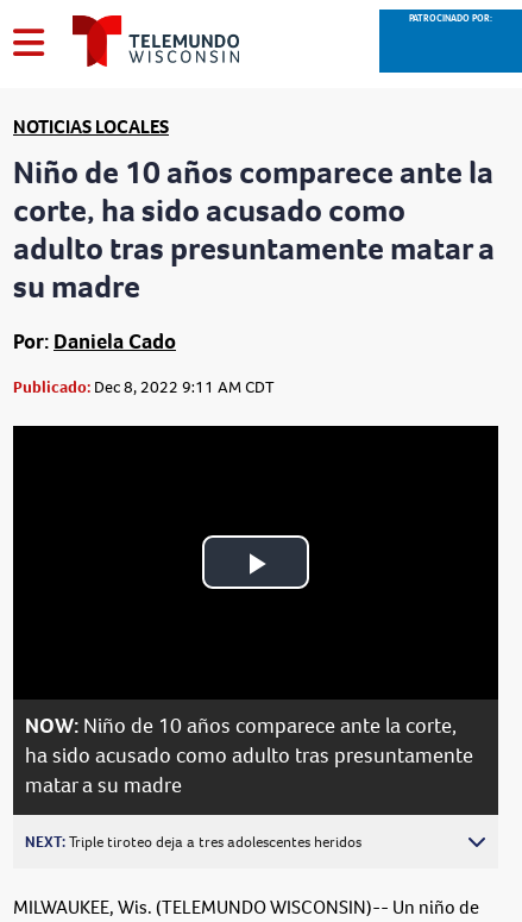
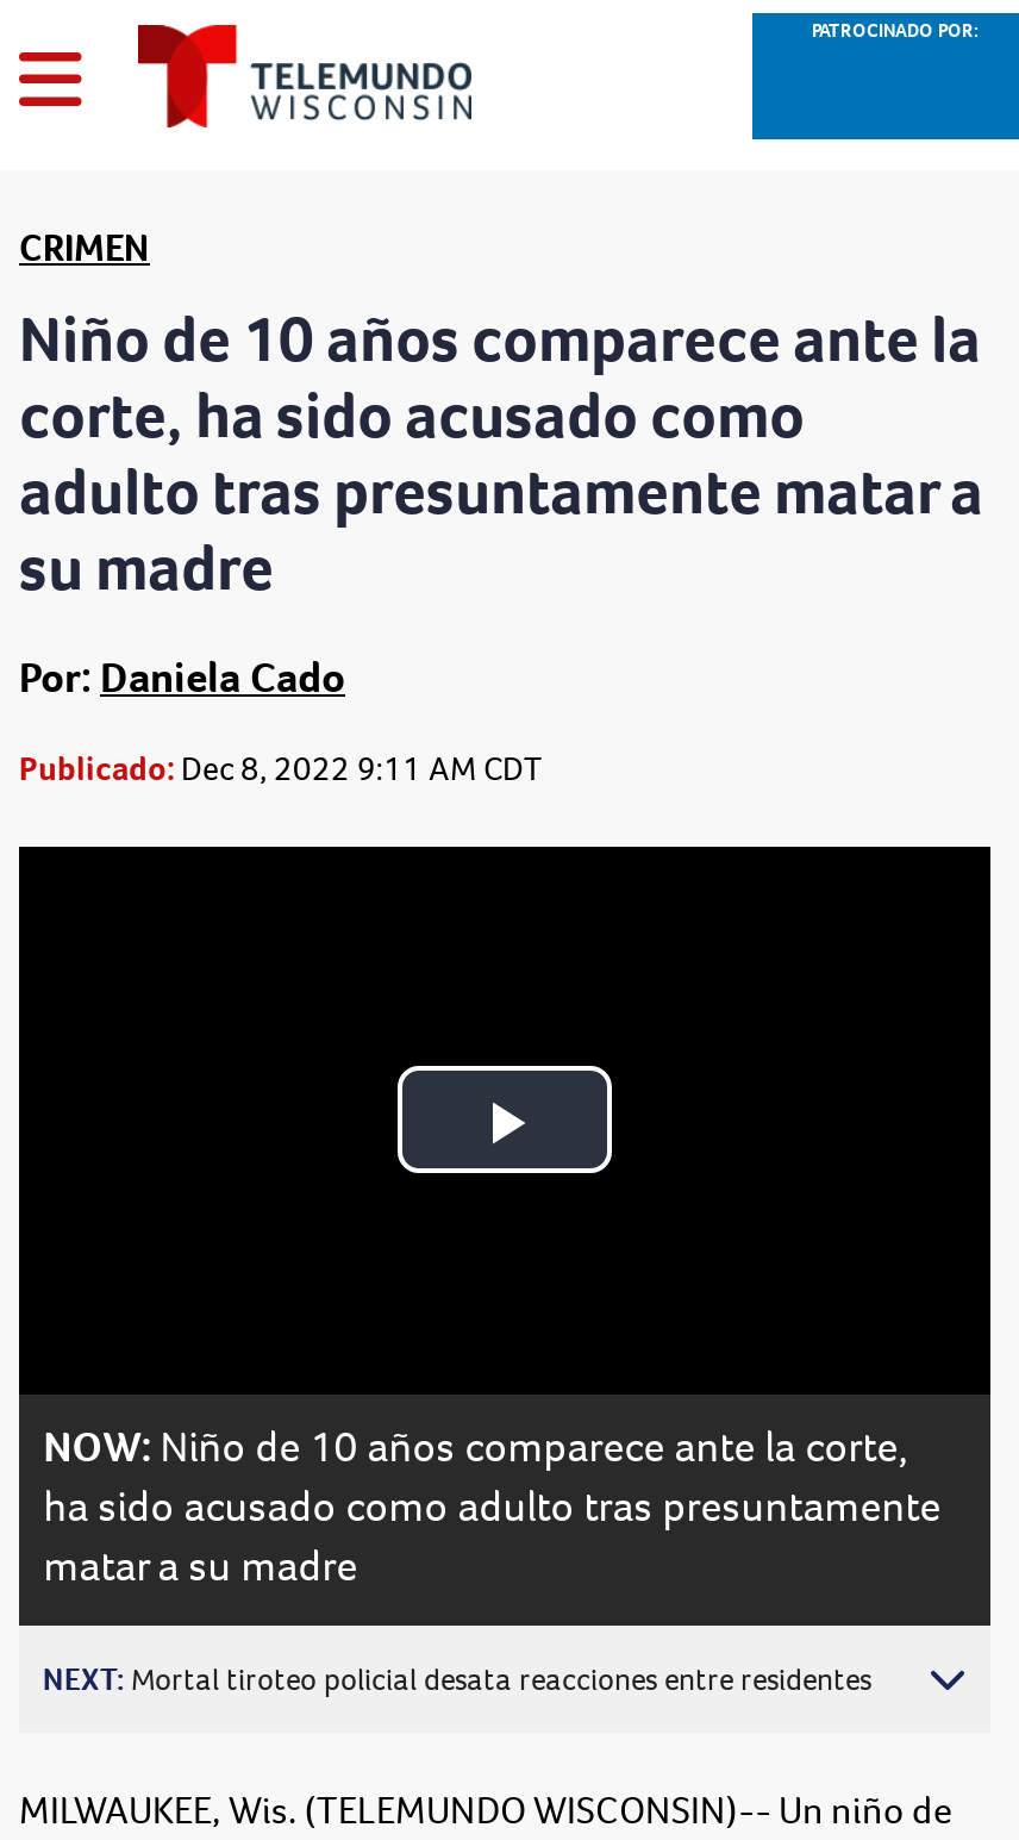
- NOTICIAS LOCALES
+ CRIMEN

- NEXT: Triple tiroteo deja a tres adolescentes heridos
+ NEXT: Mortal tiroteo policial desata reacciones entre residentes
